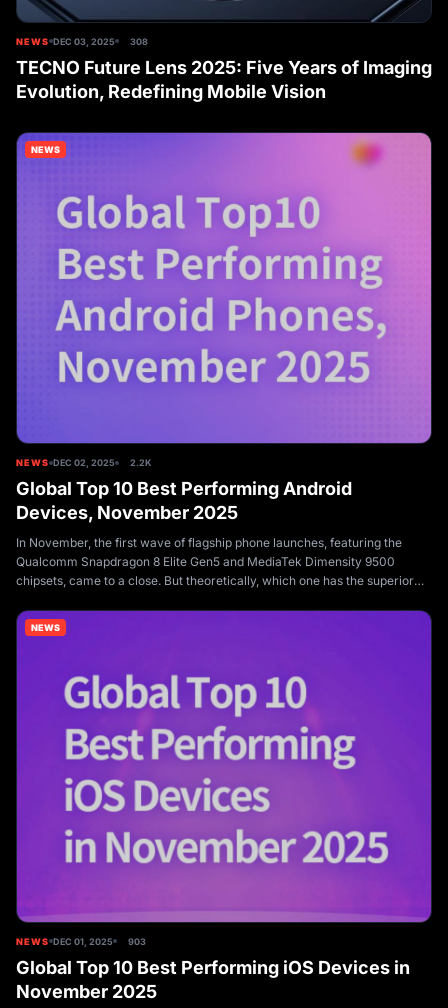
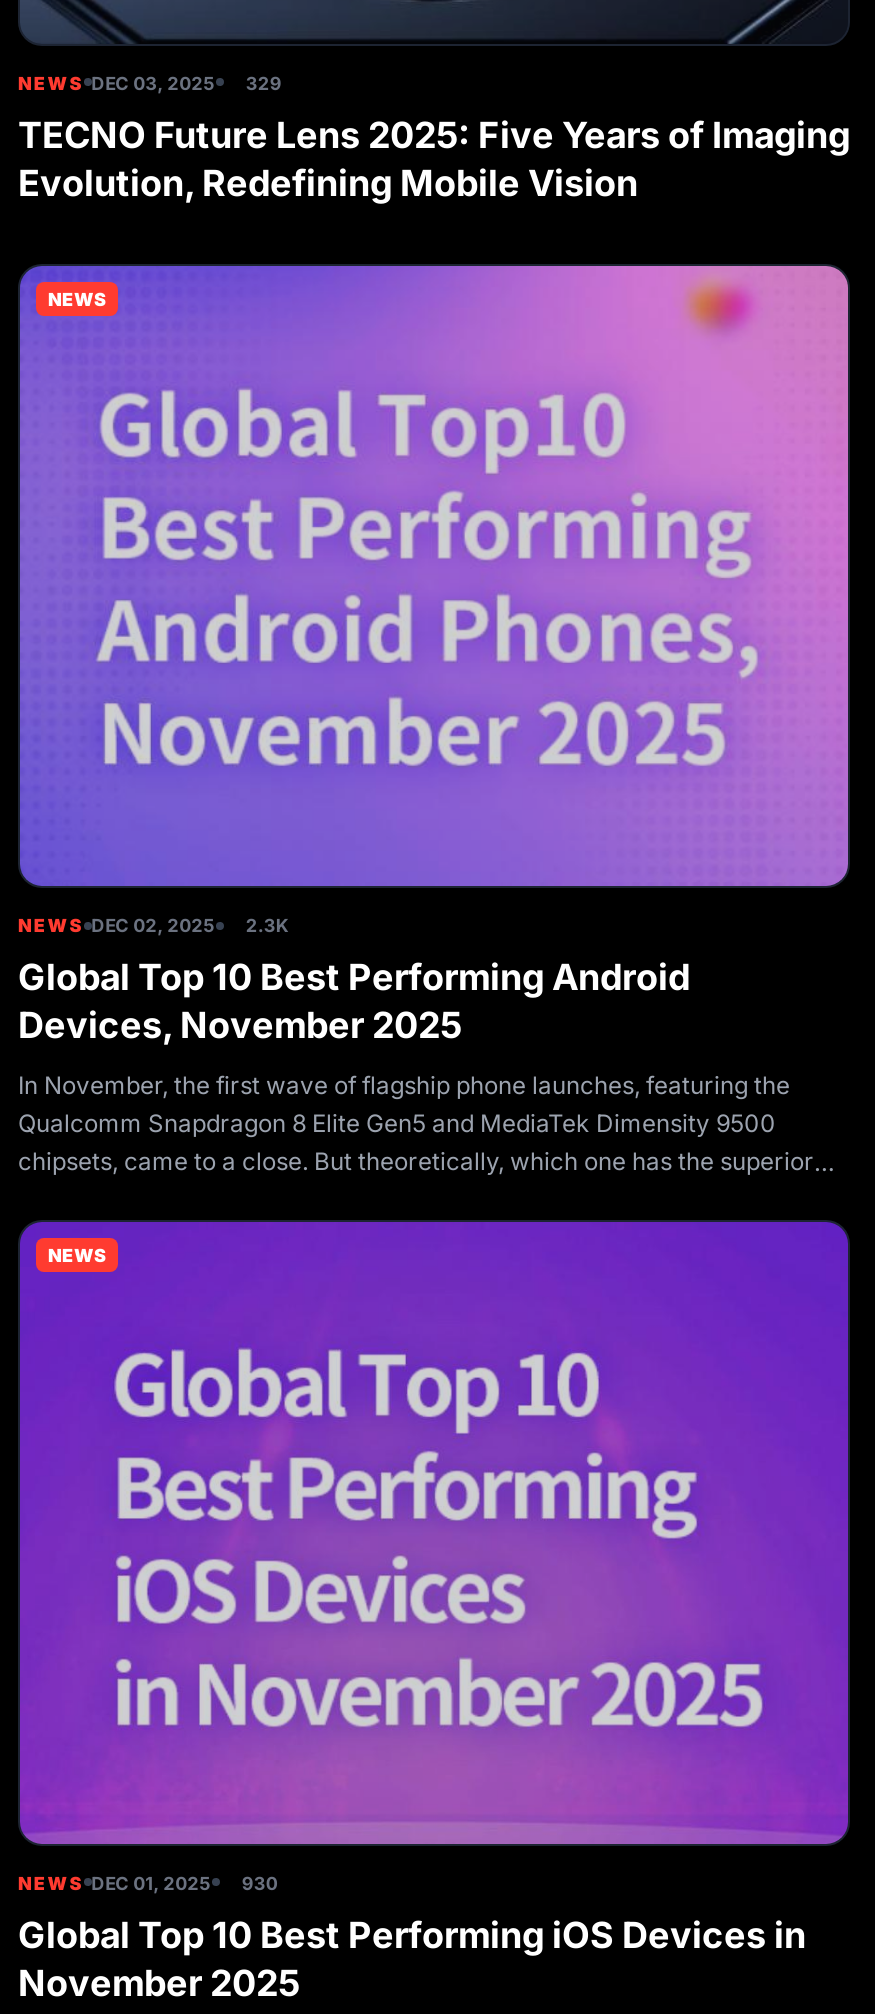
- NEWS DEC 03, 2025 308
+ NEWS DEC 03, 2025 329

- NEWS DEC 02, 2025 2.2K
+ NEWS DEC 02, 2025 2.3K

- NEWS DEC 01, 2025 903
+ NEWS DEC 01, 2025 930
